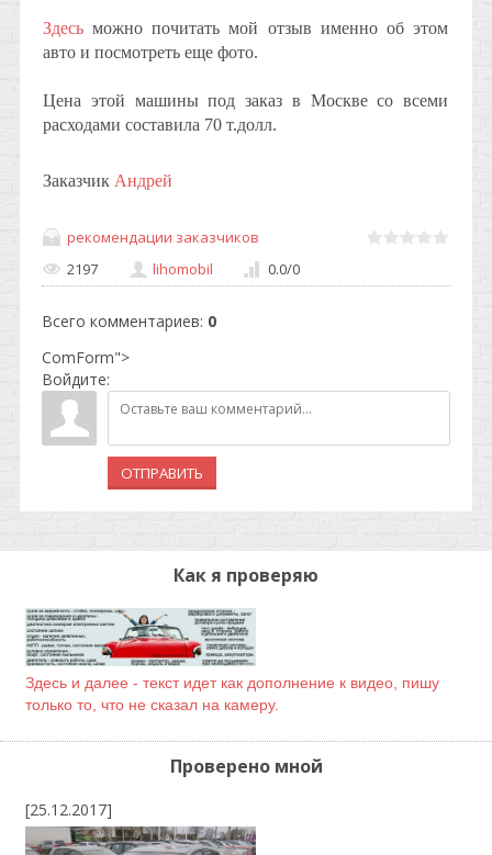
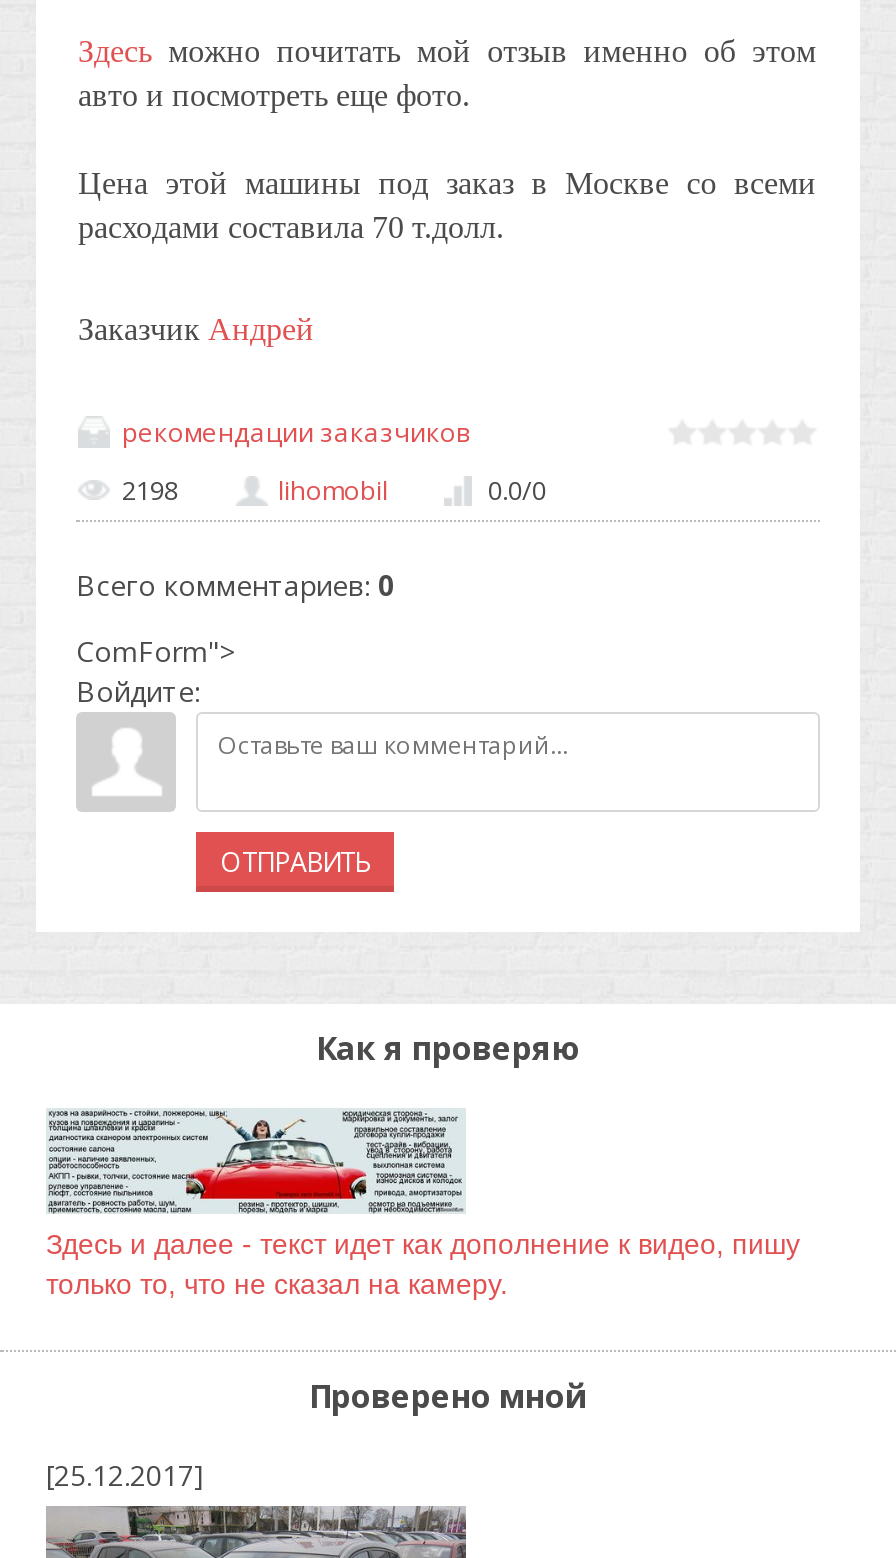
- 2197
+ 2198
